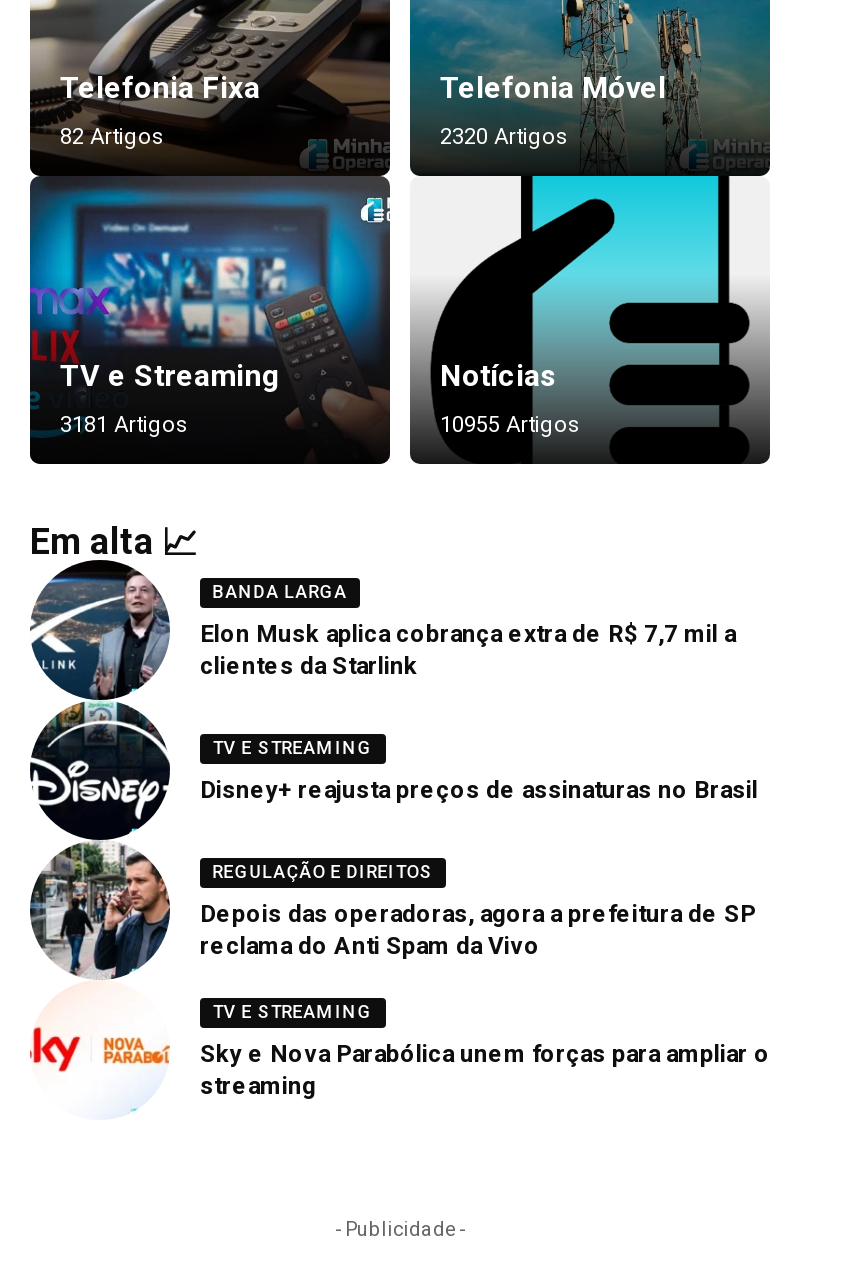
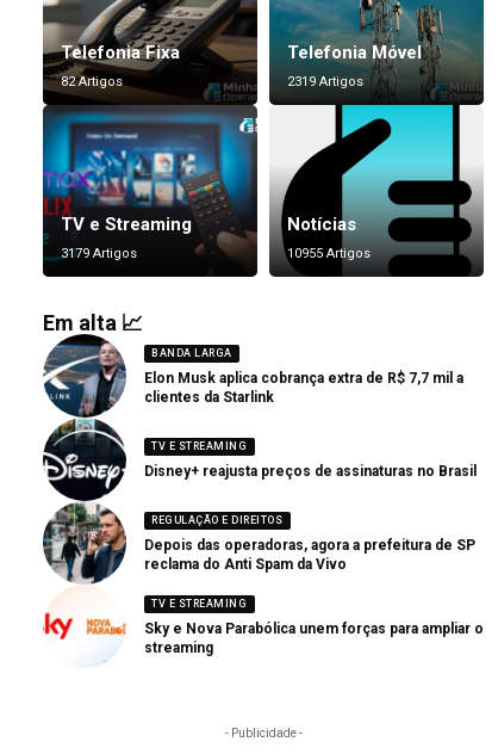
- 2320 Artigos
+ 2319 Artigos

- 3181 Artigos
+ 3179 Artigos
